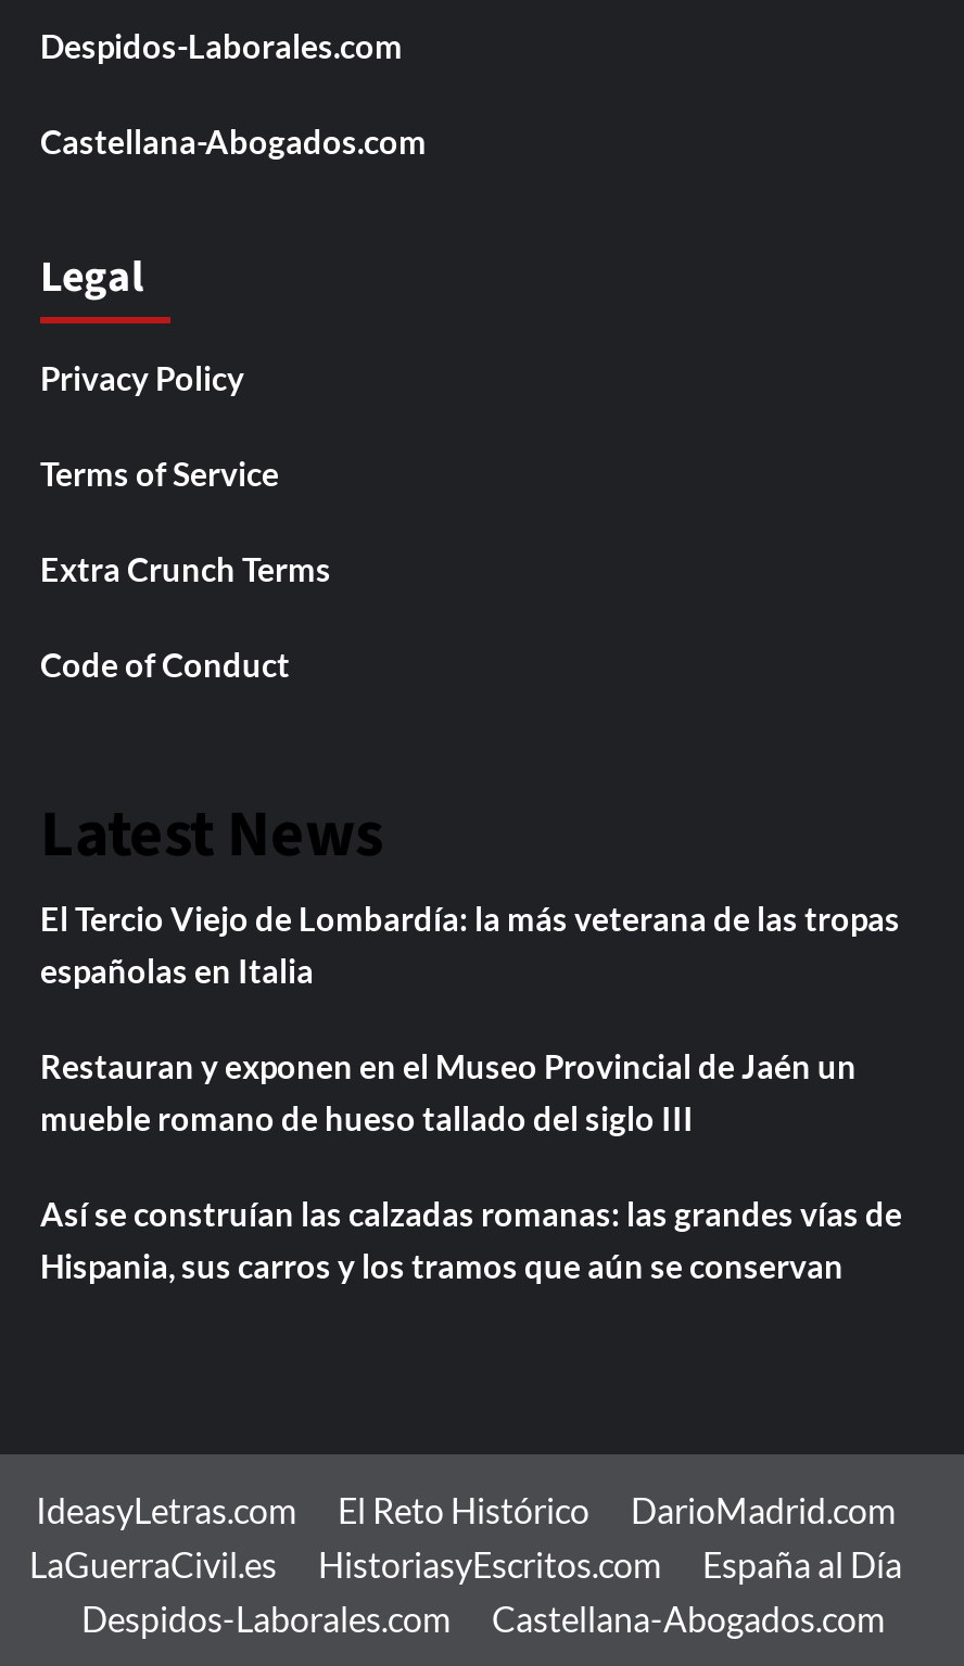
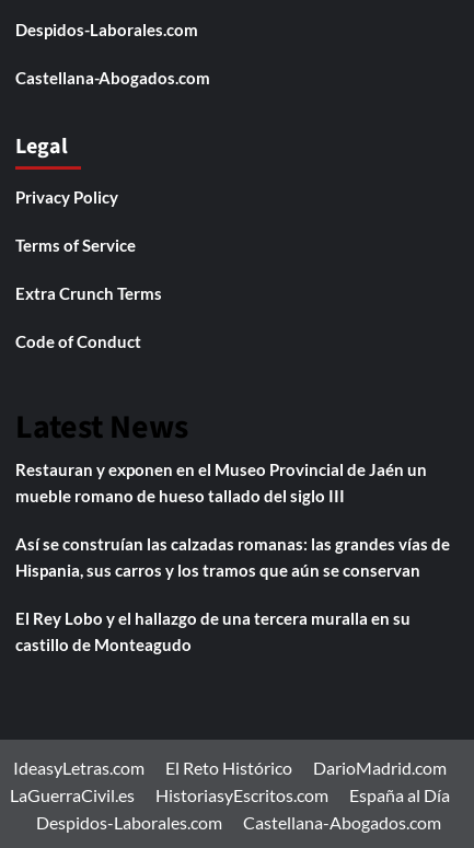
- El Tercio Viejo de Lombardía: la más veterana de las tropas
- españolas en Italia

moved up: Restauran y exponen en el Museo Provincial de Jaén un | mueble romano de hueso tallado del siglo III | Así se construían las calzadas romanas: las grandes vías de | Hispania, sus carros y los tramos que aún se conservan

+ El Rey Lobo y el hallazgo de una tercera muralla en su
+ castillo de Monteagudo
